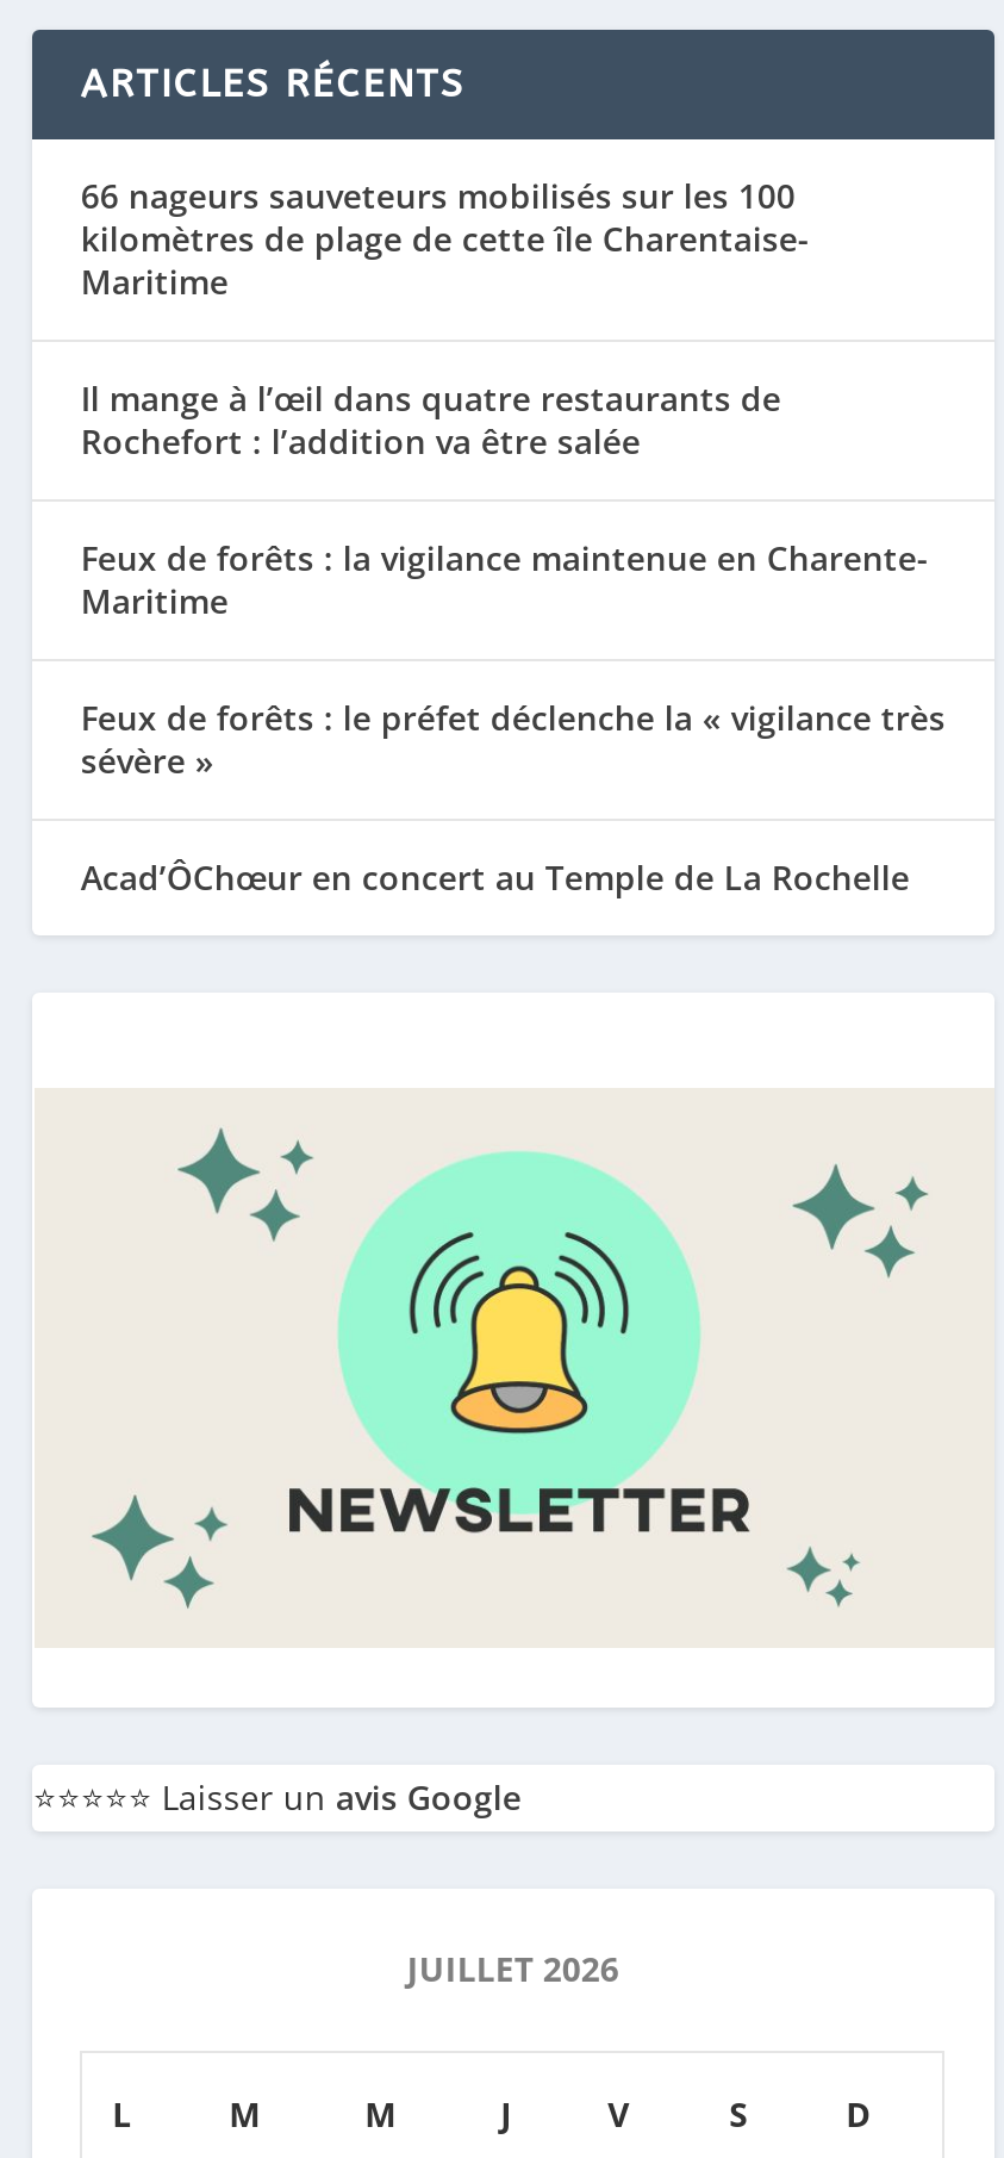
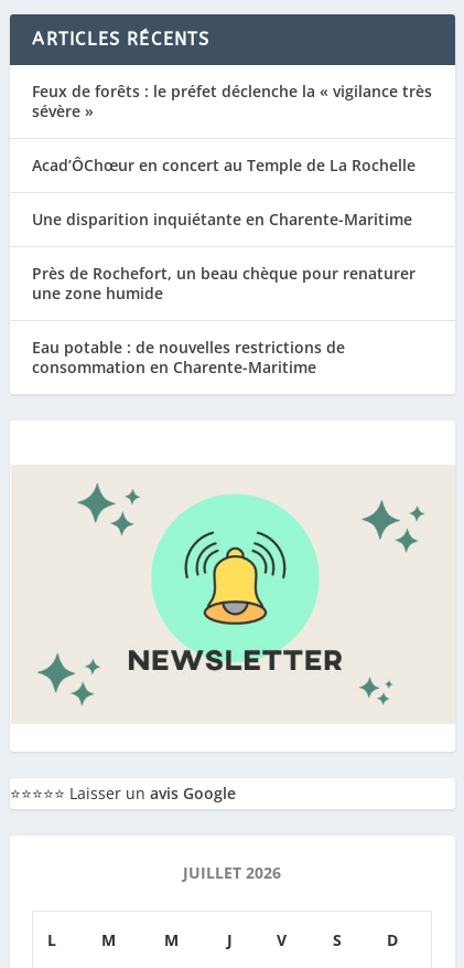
- 66 nageurs sauveteurs mobilisés sur les 100
- kilomètres de plage de cette île Charentaise-
- Maritime
- Il mange à l’œil dans quatre restaurants de
- Rochefort : l’addition va être salée
- Feux de forêts : la vigilance maintenue en Charente-
- Maritime

moved up: Feux de forêts : le préfet déclenche la « vigilance très | sévère » | Acad’ÔChœur en concert au Temple de La Rochelle

+ Une disparition inquiétante en Charente-Maritime
+ Près de Rochefort, un beau chèque pour renaturer
+ une zone humide
+ Eau potable : de nouvelles restrictions de
+ consommation en Charente-Maritime
